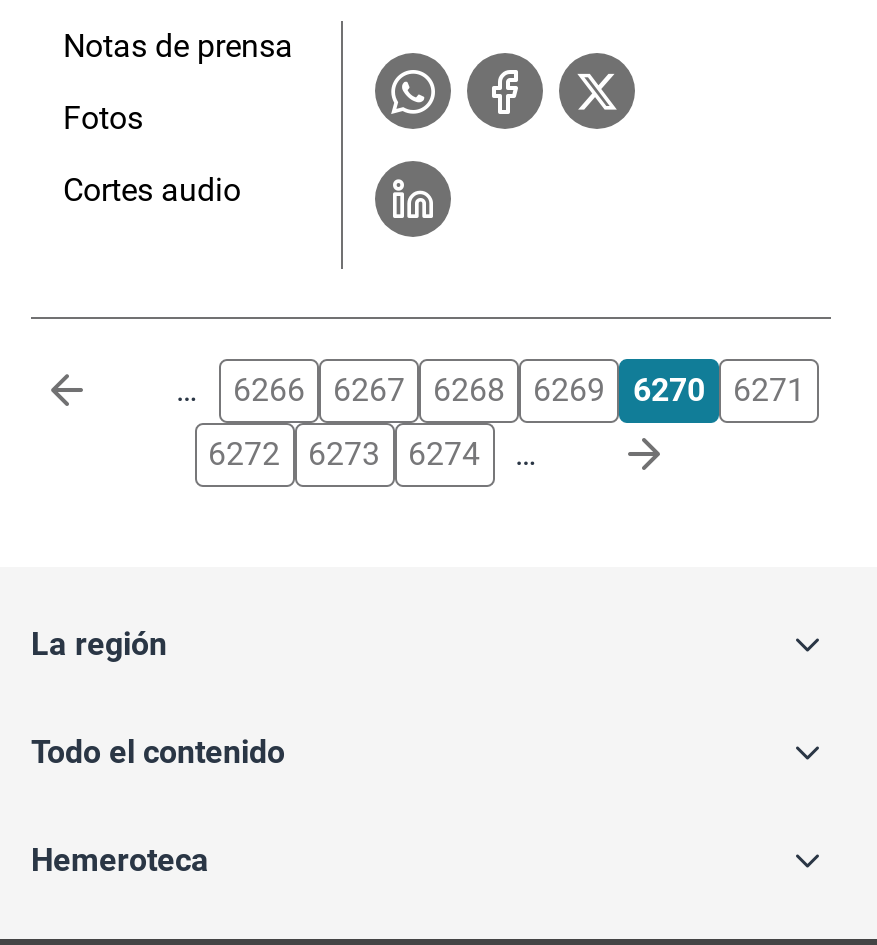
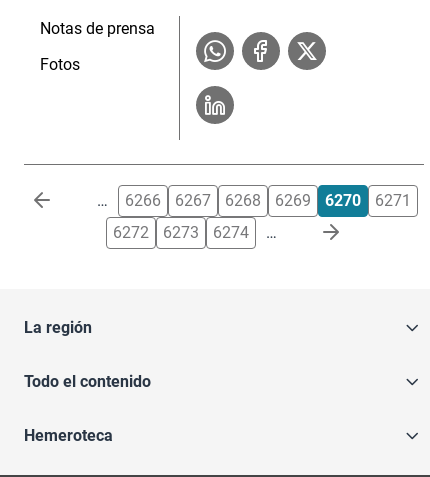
- Cortes audio
